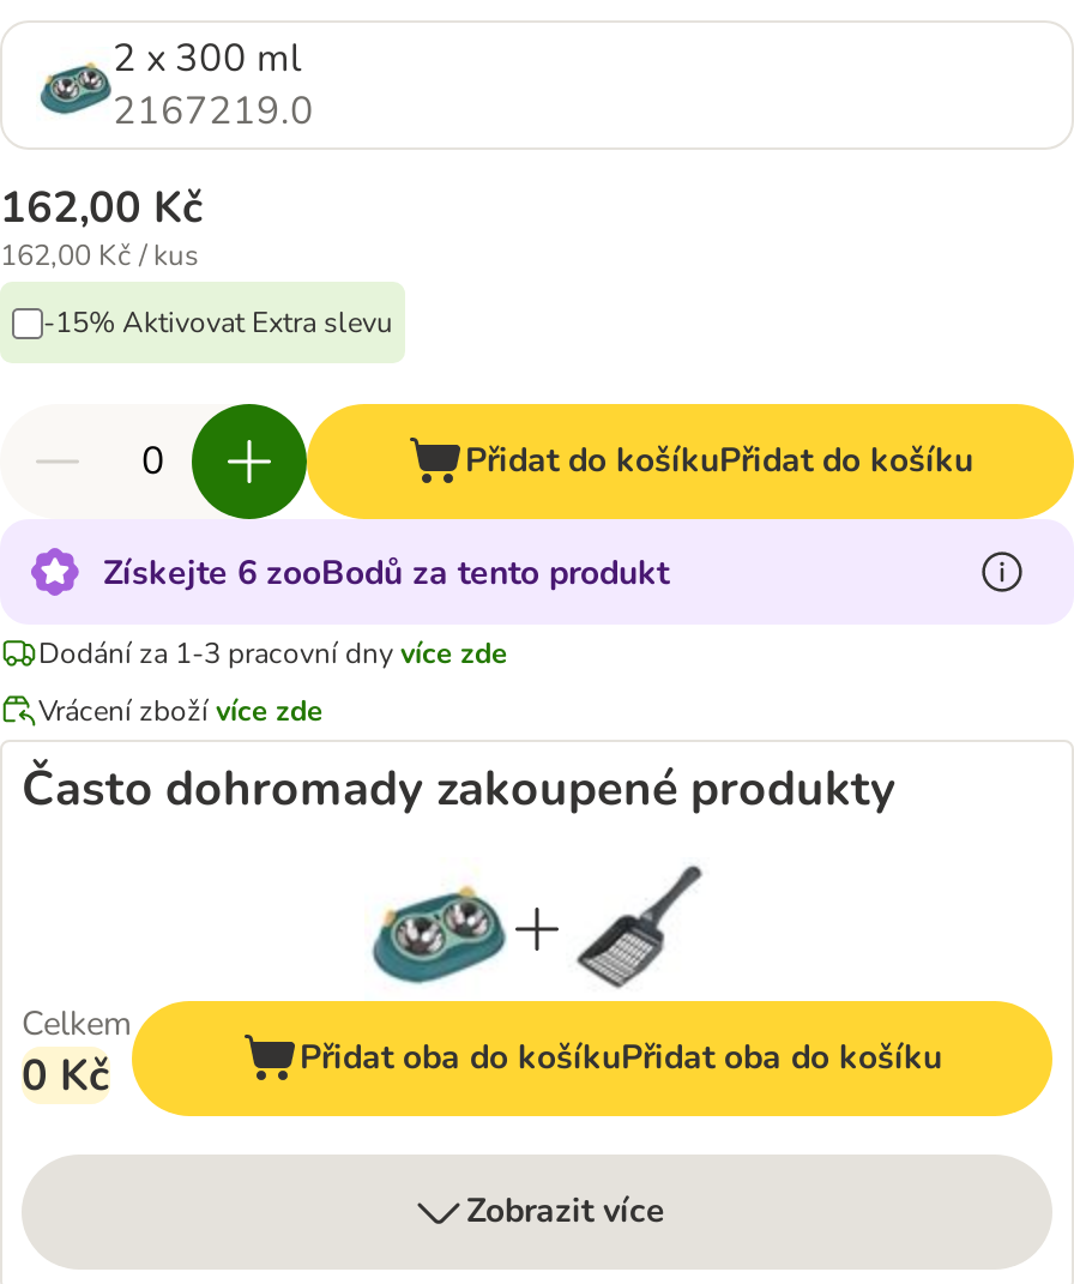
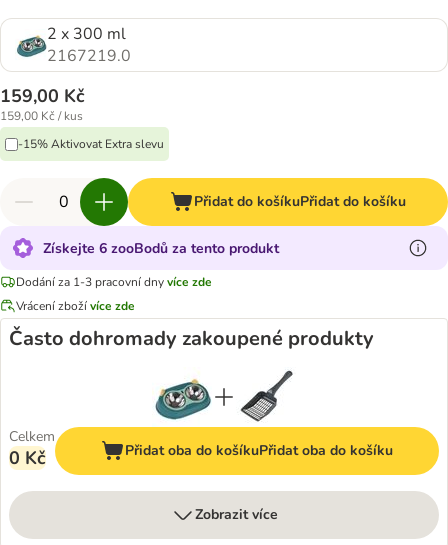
- 162,00 Kč
+ 159,00 Kč

- 162,00 Kč / kus
+ 159,00 Kč / kus
